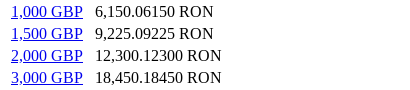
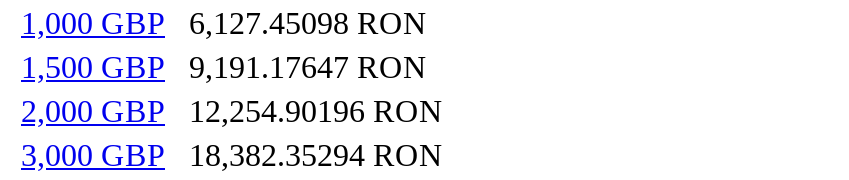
- 1,000 GBP 6,150.06150 RON
+ 1,000 GBP 6,127.45098 RON

- 1,500 GBP 9,225.09225 RON
+ 1,500 GBP 9,191.17647 RON

- 2,000 GBP 12,300.12300 RON
+ 2,000 GBP 12,254.90196 RON

- 3,000 GBP 18,450.18450 RON
+ 3,000 GBP 18,382.35294 RON
